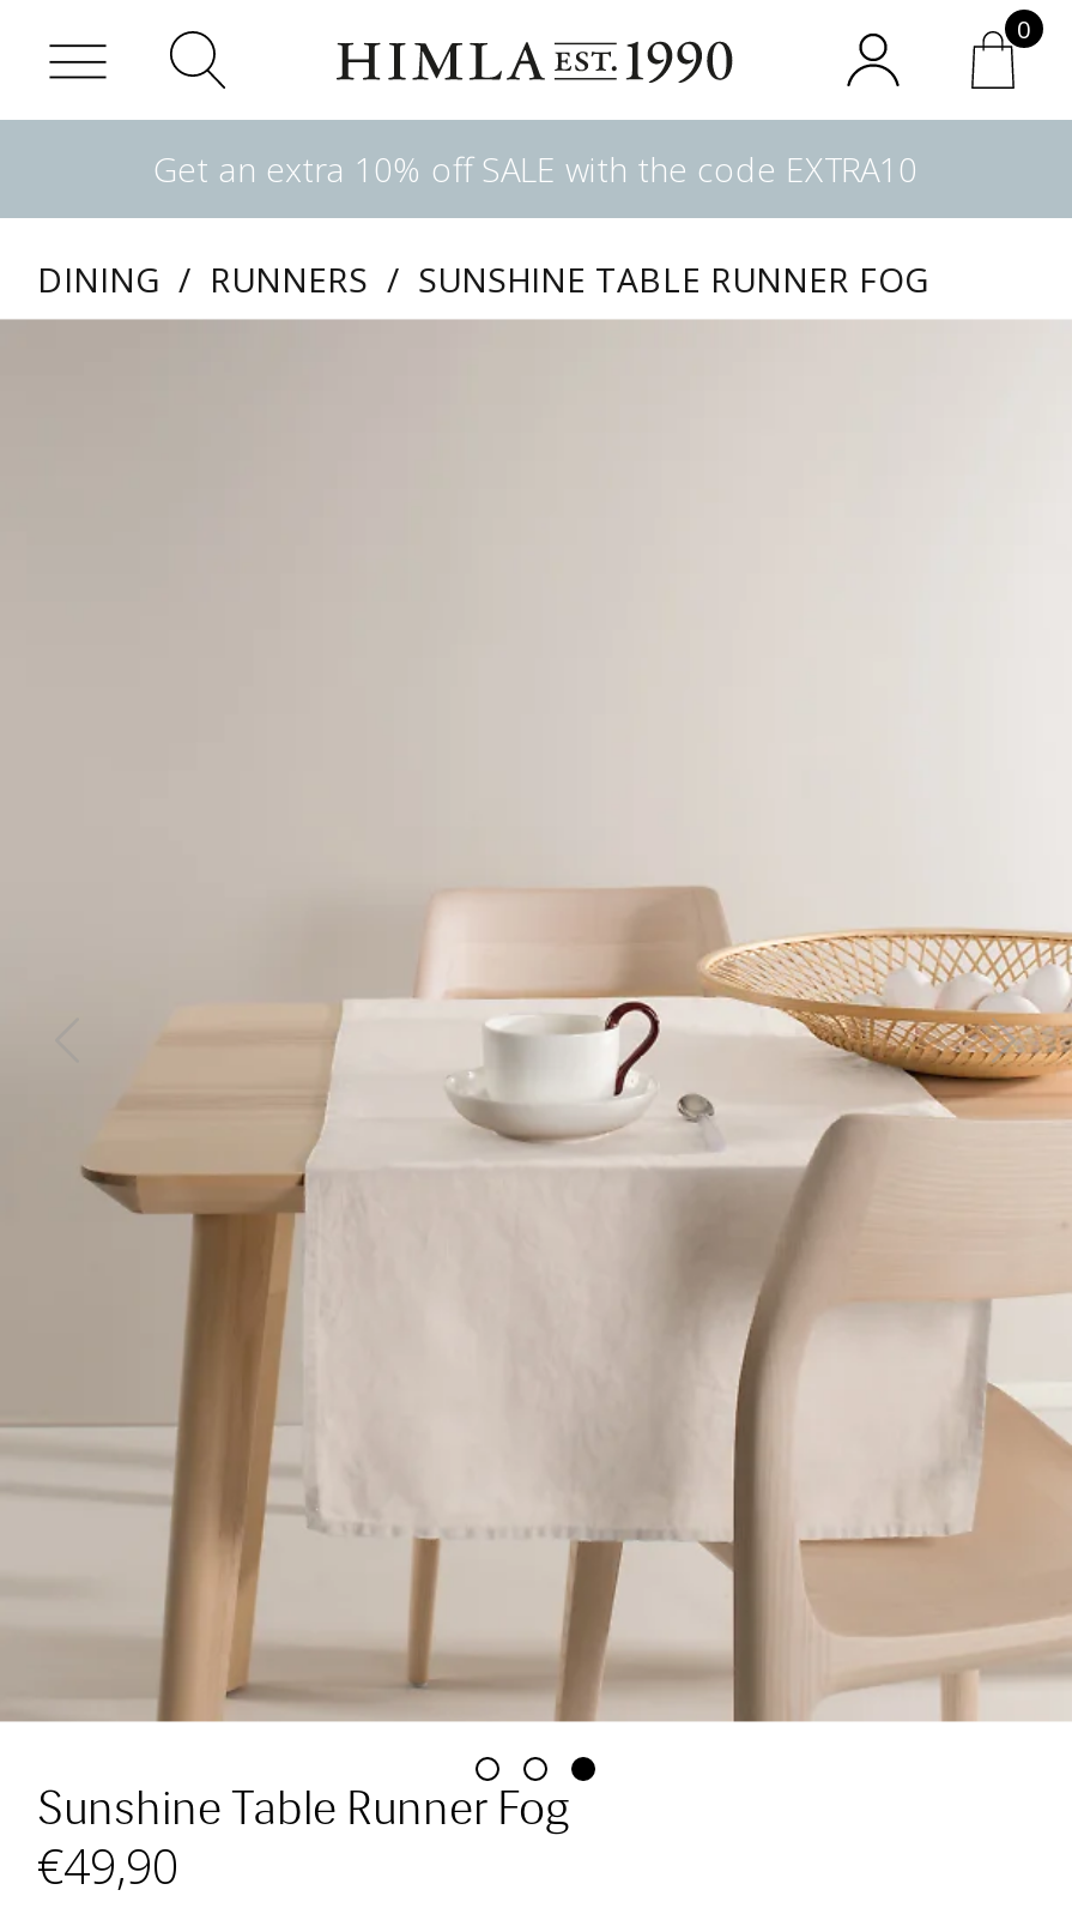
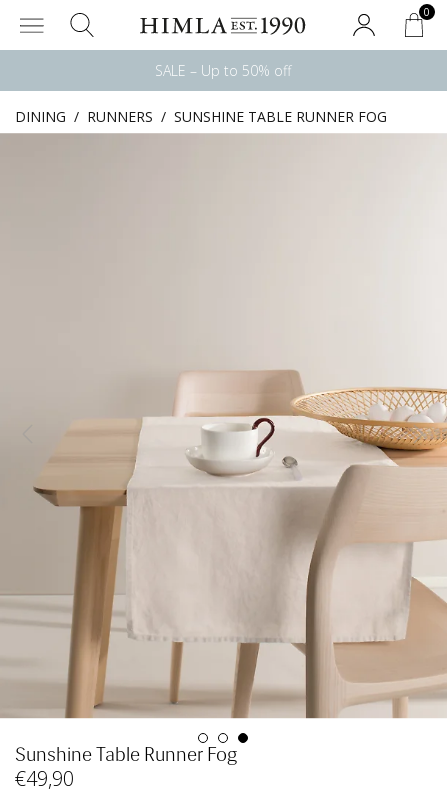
- Get an extra 10% off SALE with the code EXTRA10
+ SALE – Up to 50% off
